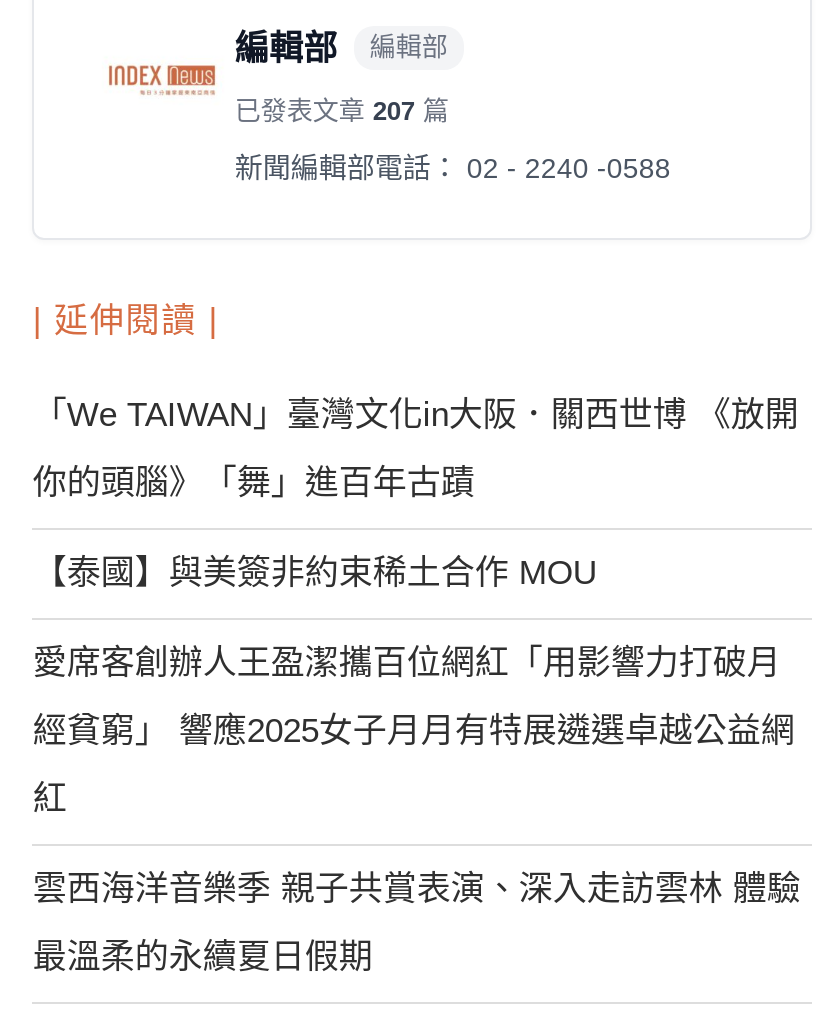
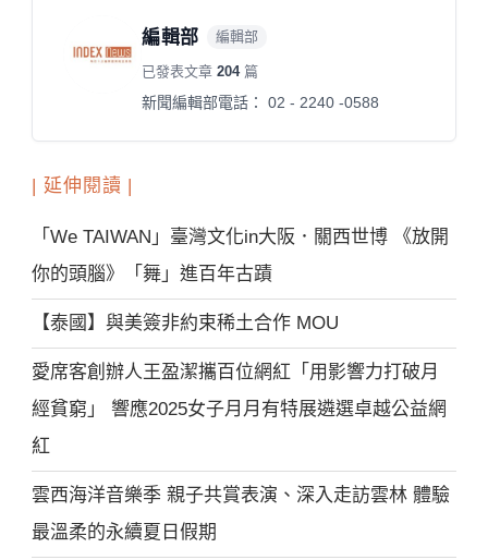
- 已發表文章207篇
+ 已發表文章204篇
